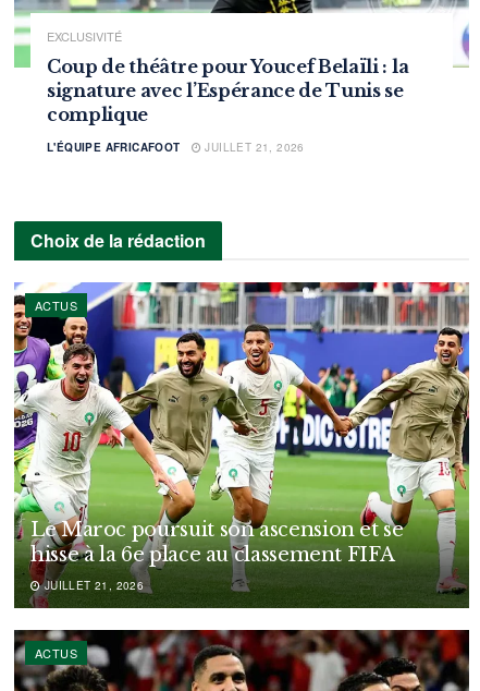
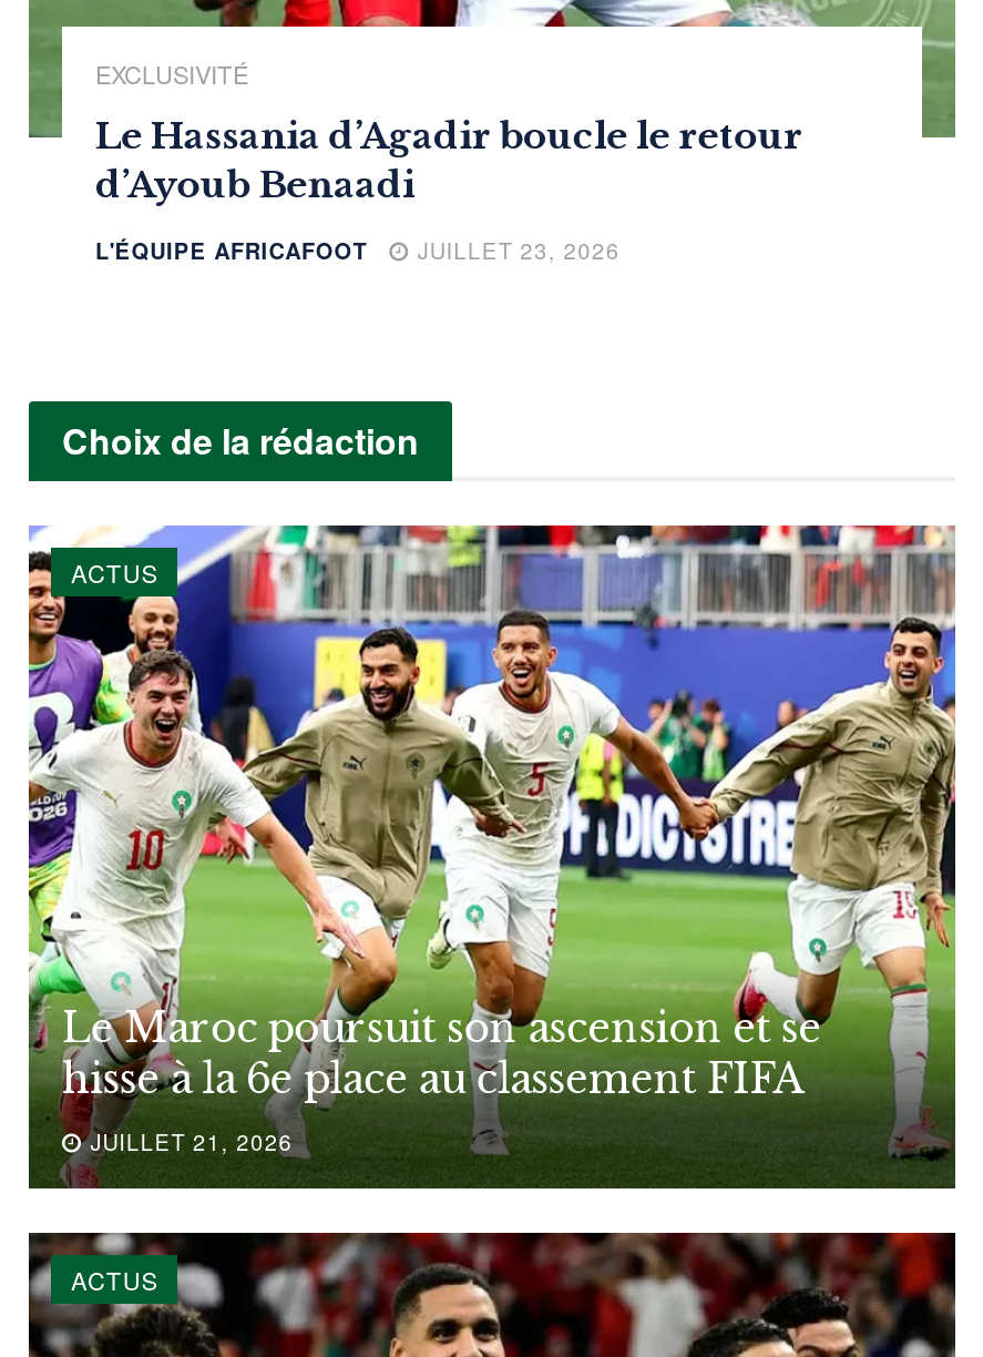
- Coup de théâtre pour Youcef Belaïli : la
- signature avec l’Espérance de Tunis se
- complique
+ Le Hassania d’Agadir boucle le retour
+ d’Ayoub Benaadi

- L'ÉQUIPE AFRICAFOOT JUILLET 21, 2026
+ L'ÉQUIPE AFRICAFOOT JUILLET 23, 2026
